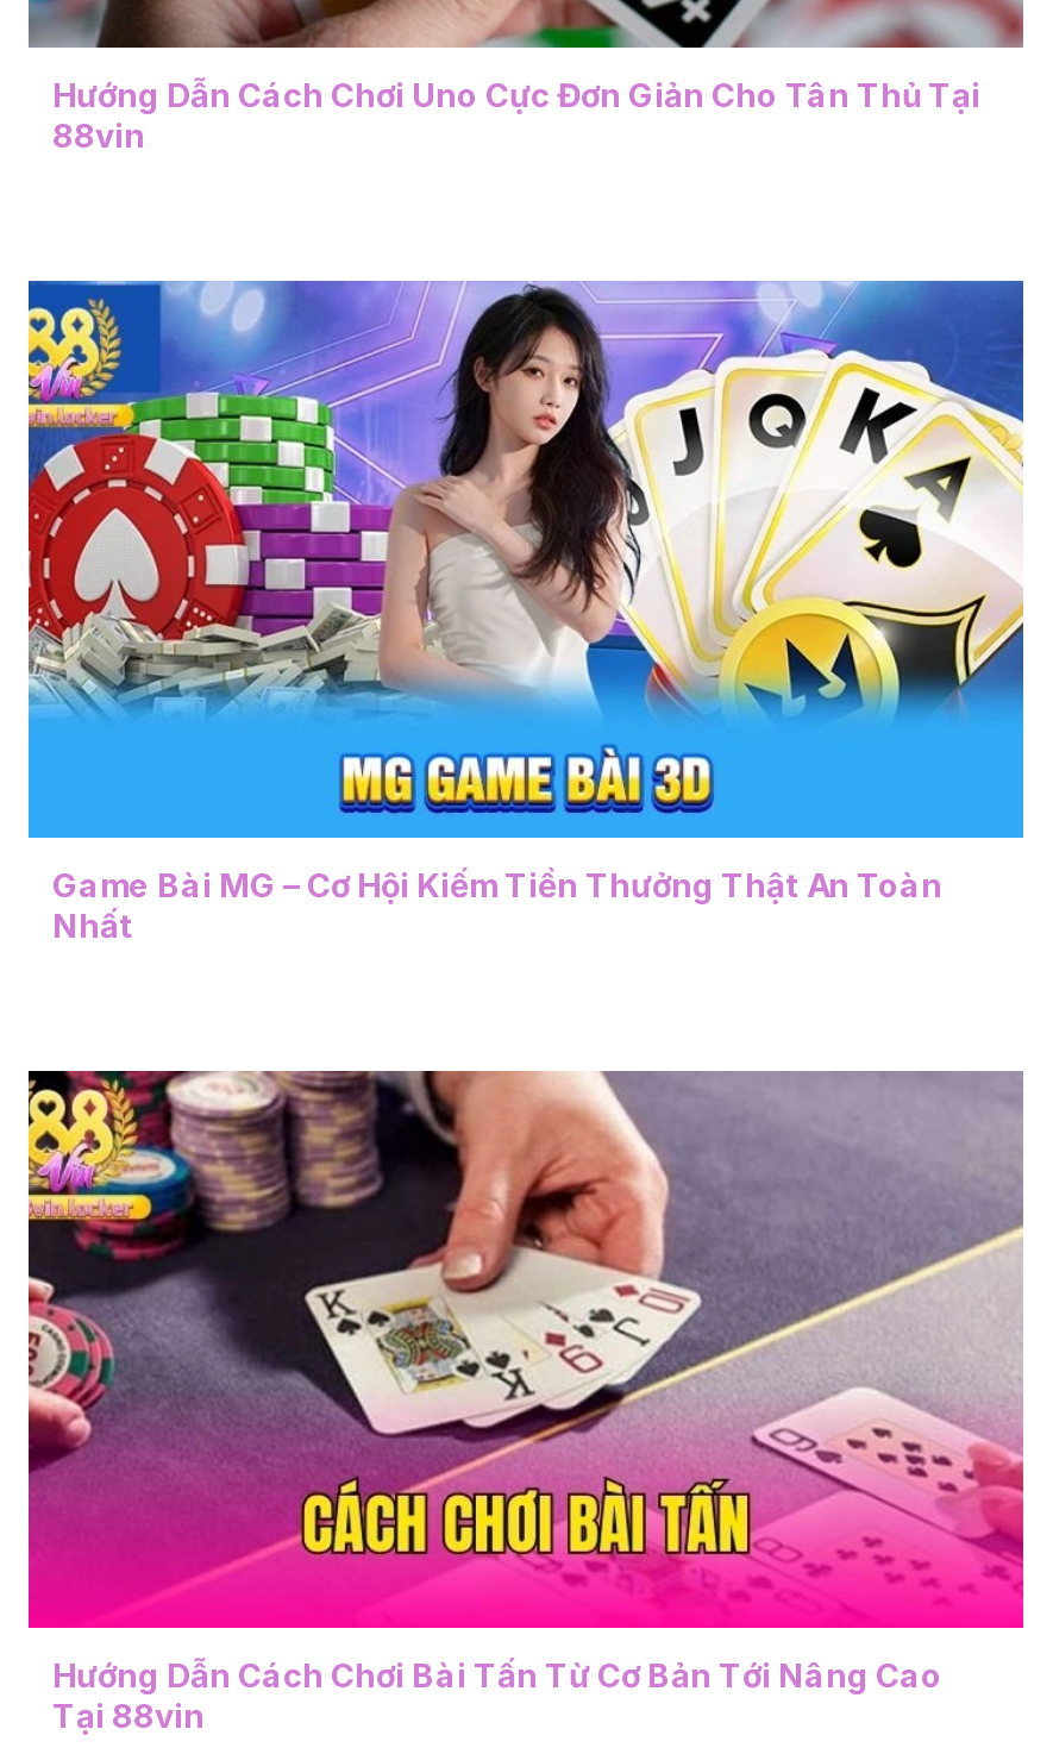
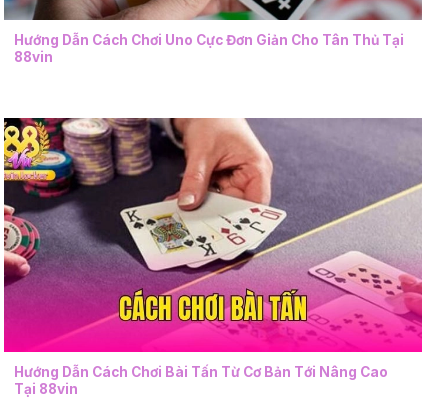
- [image]
- Game Bài MG – Cơ Hội Kiếm Tiền Thưởng Thật An Toàn
- Nhất
